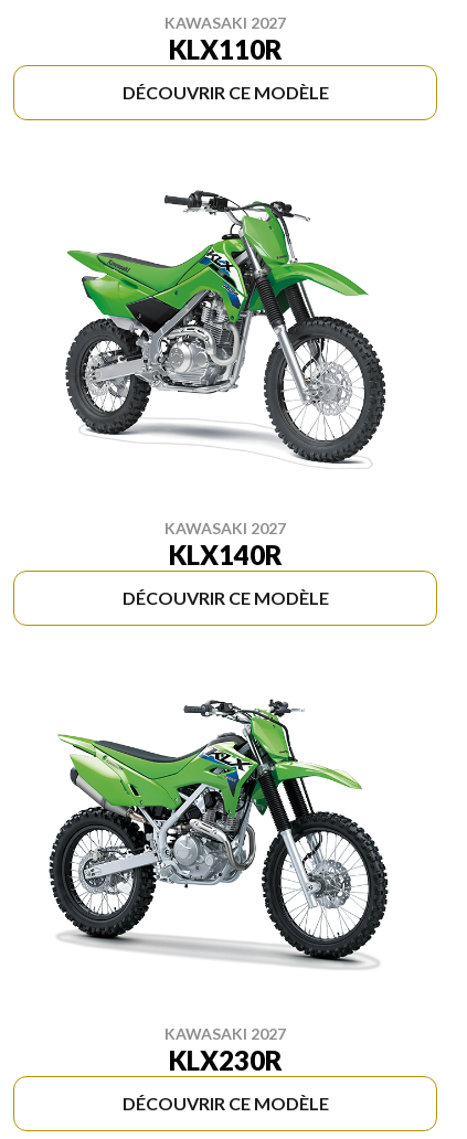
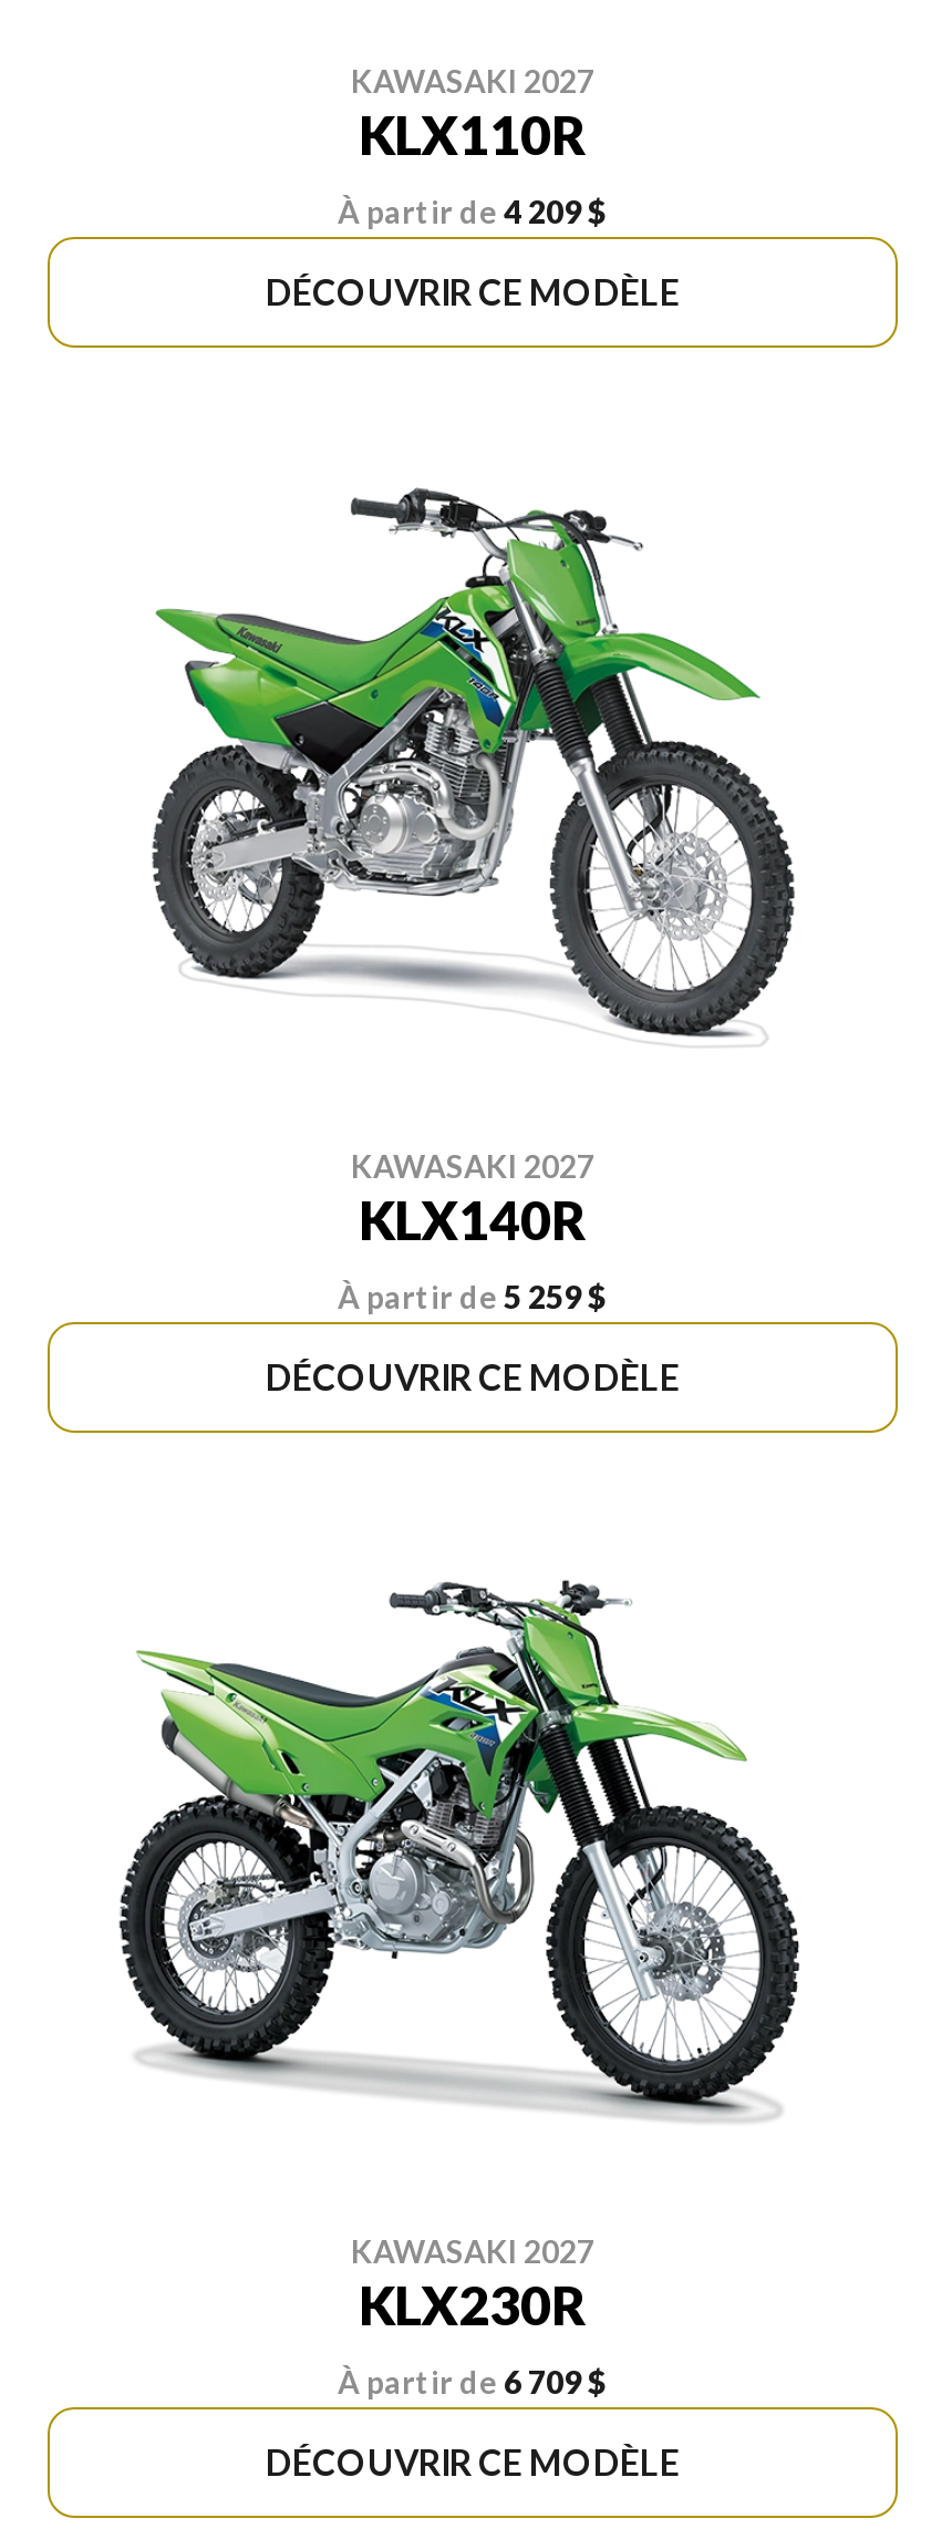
+ À partir de 4 209 $

+ À partir de 5 259 $

+ À partir de 6 709 $
